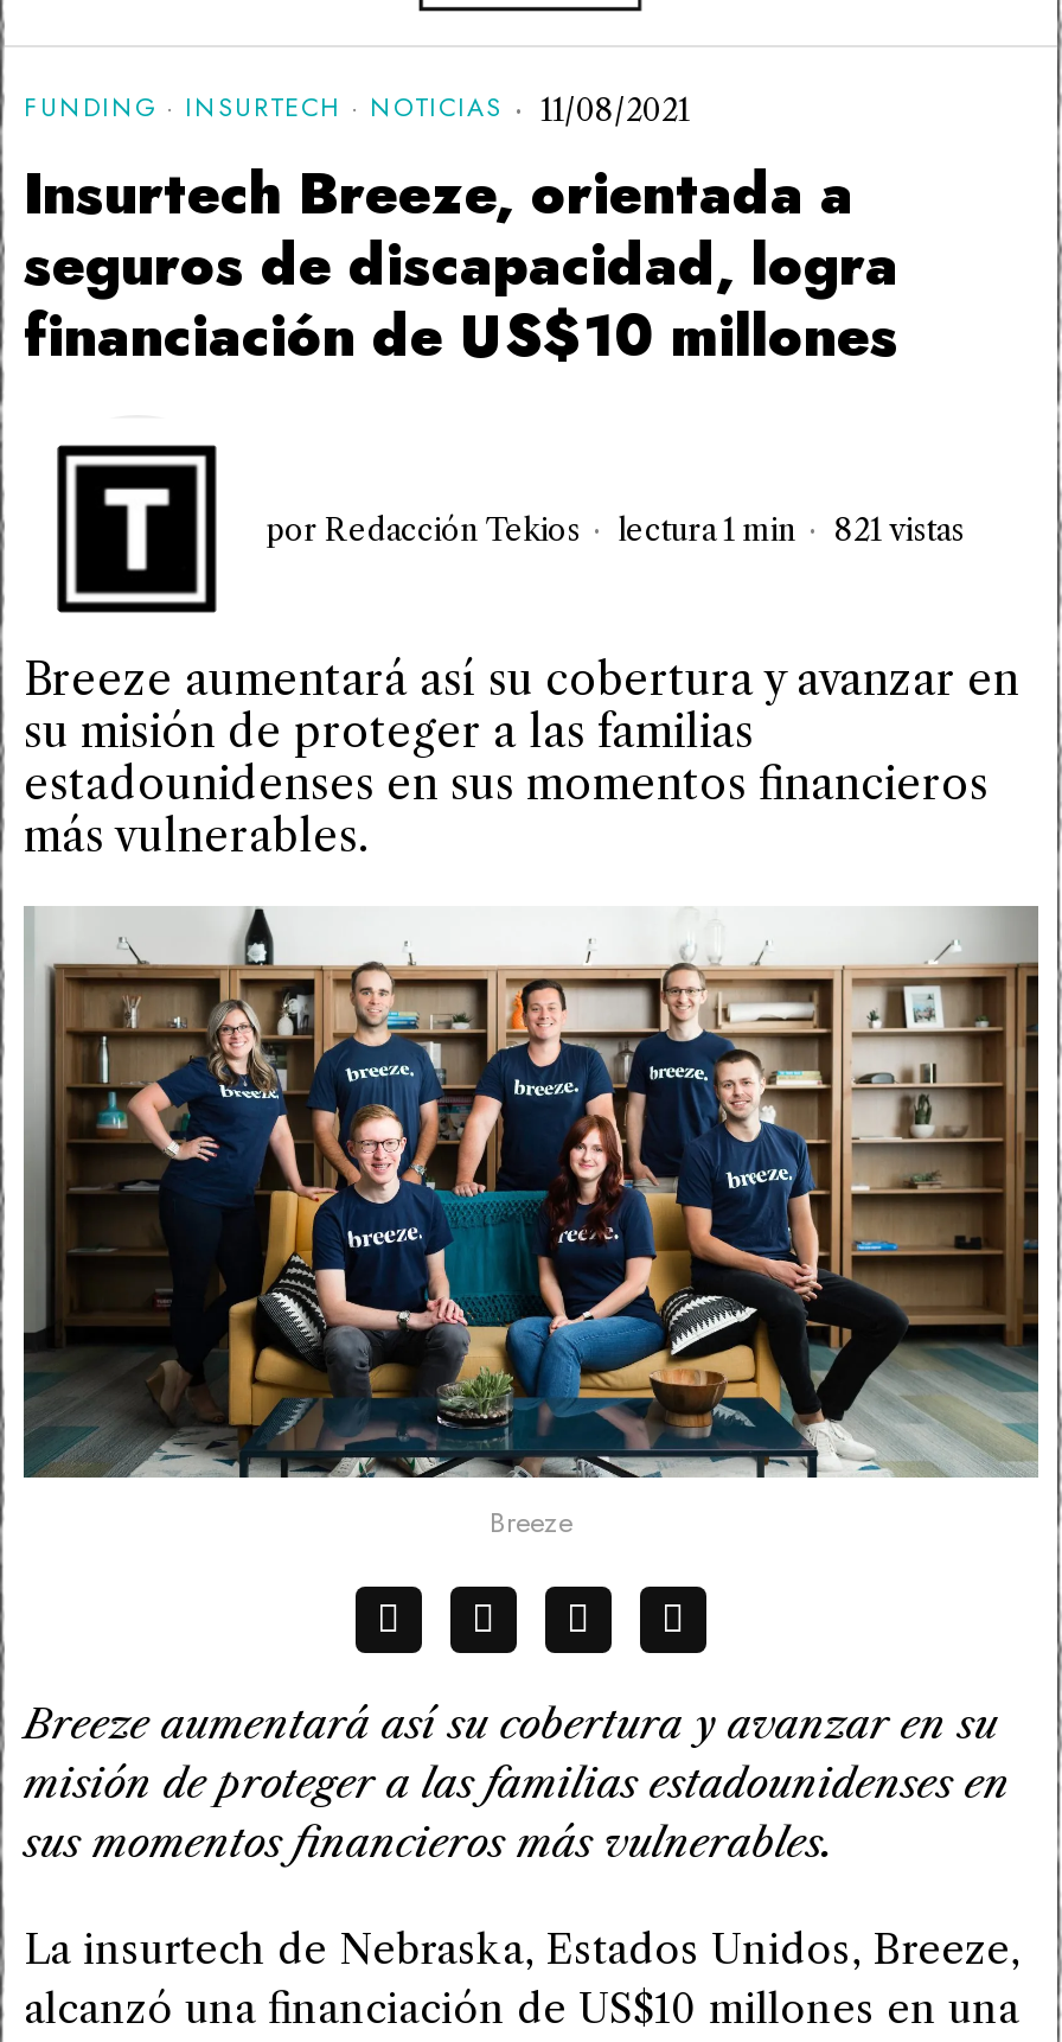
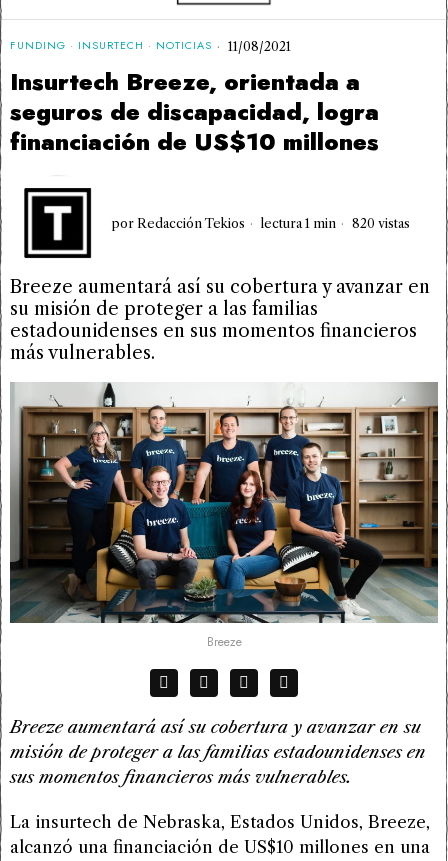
- por Redacción Tekios lectura 1 min 821 vistas
+ por Redacción Tekios lectura 1 min 820 vistas
